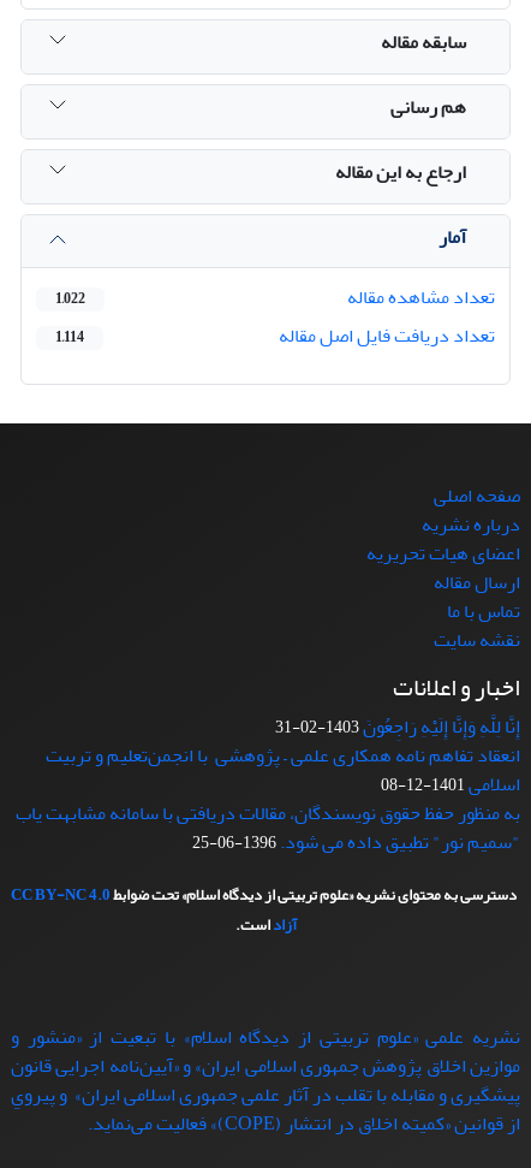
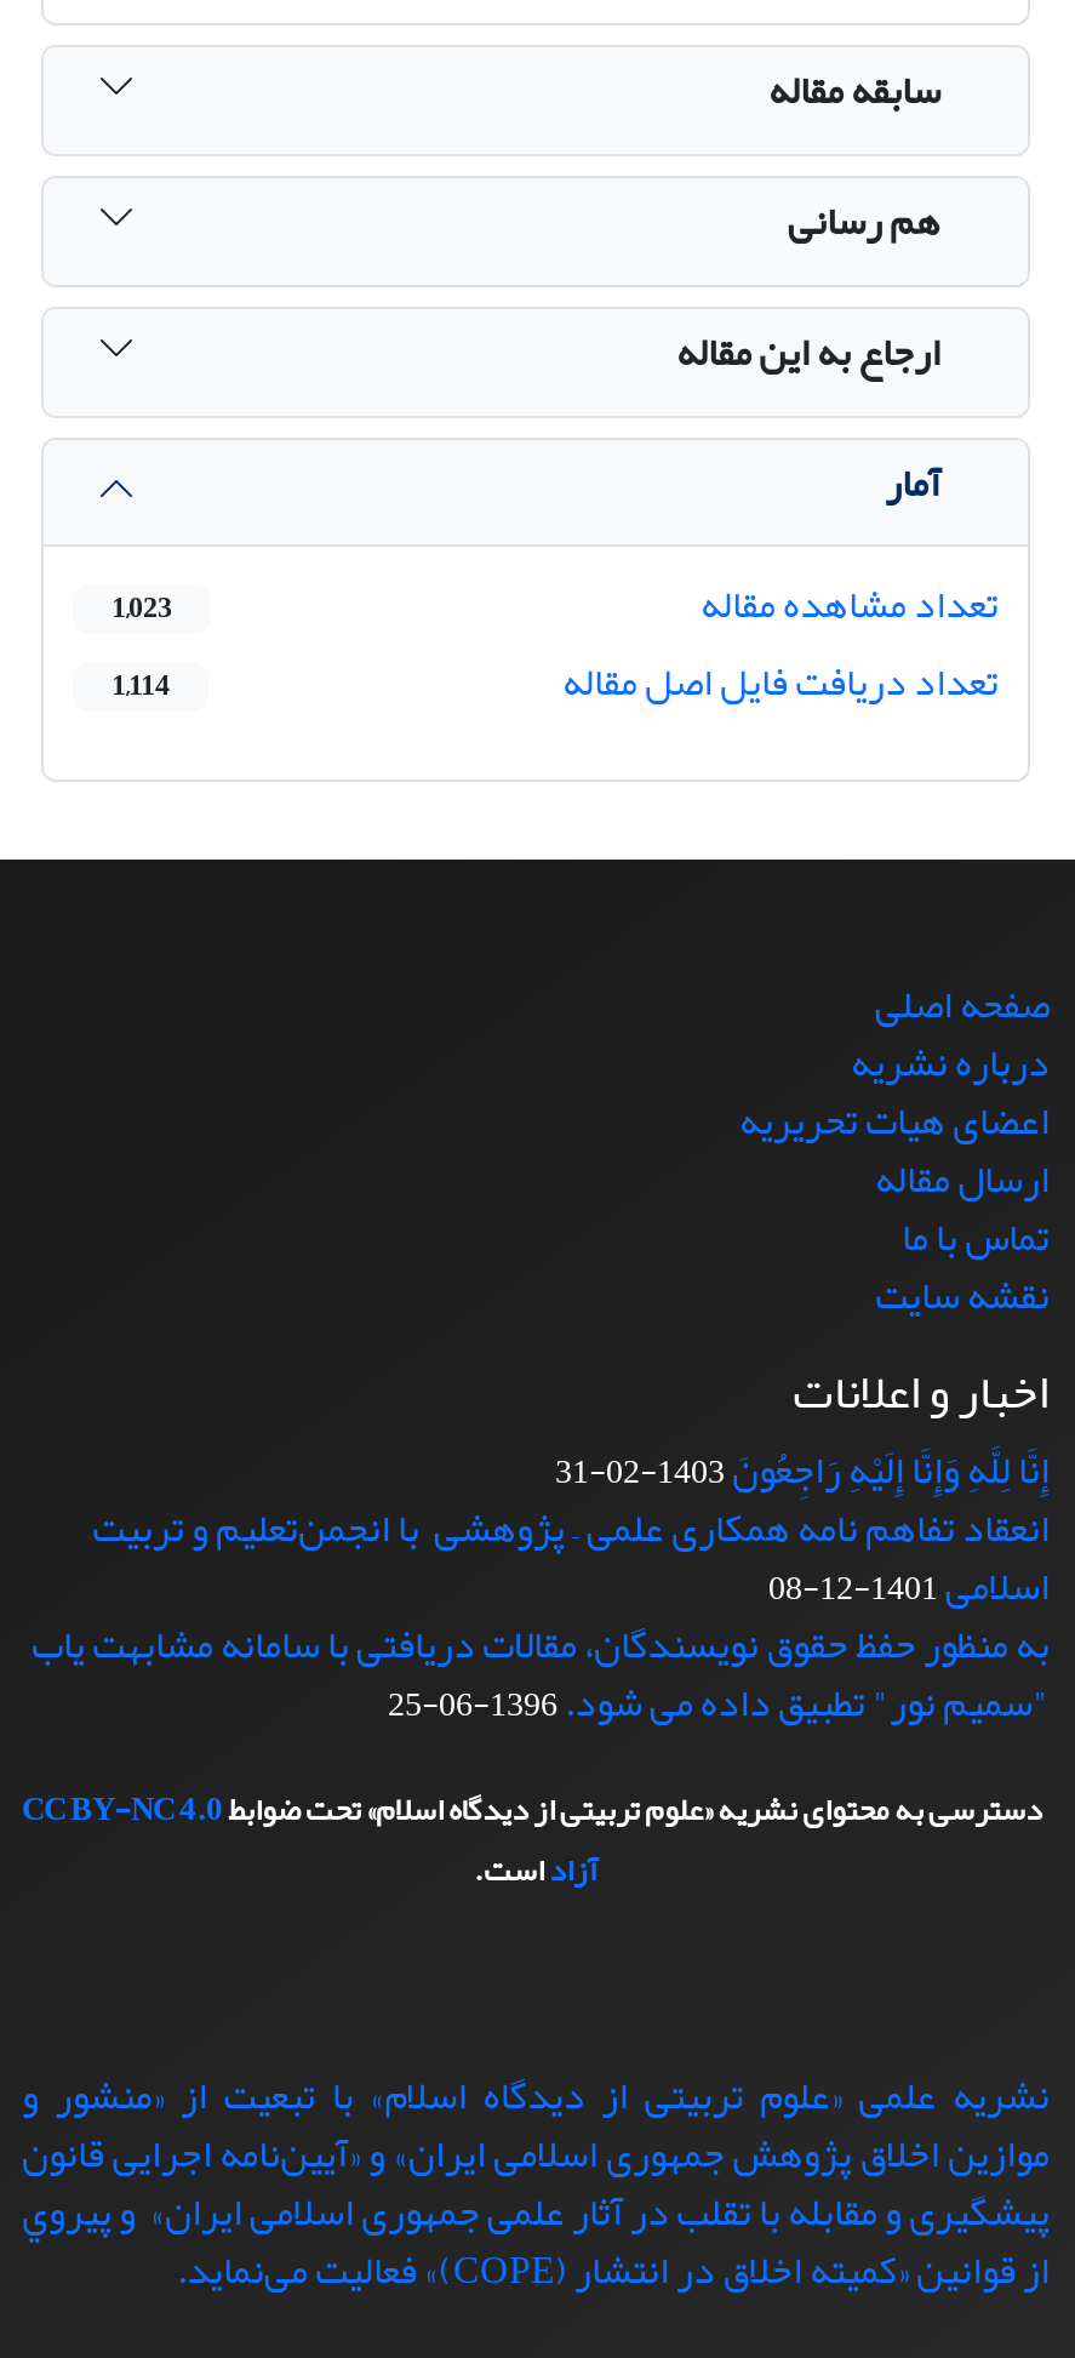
- 1,022
+ 1,023
